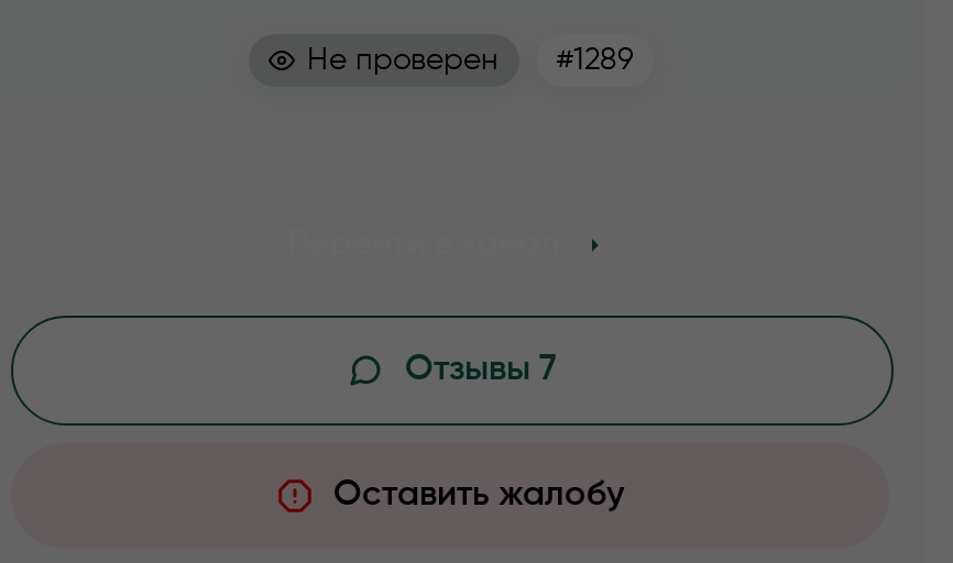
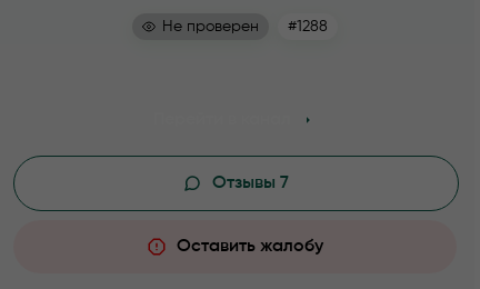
- Не проверен #1289
+ Не проверен #1288
